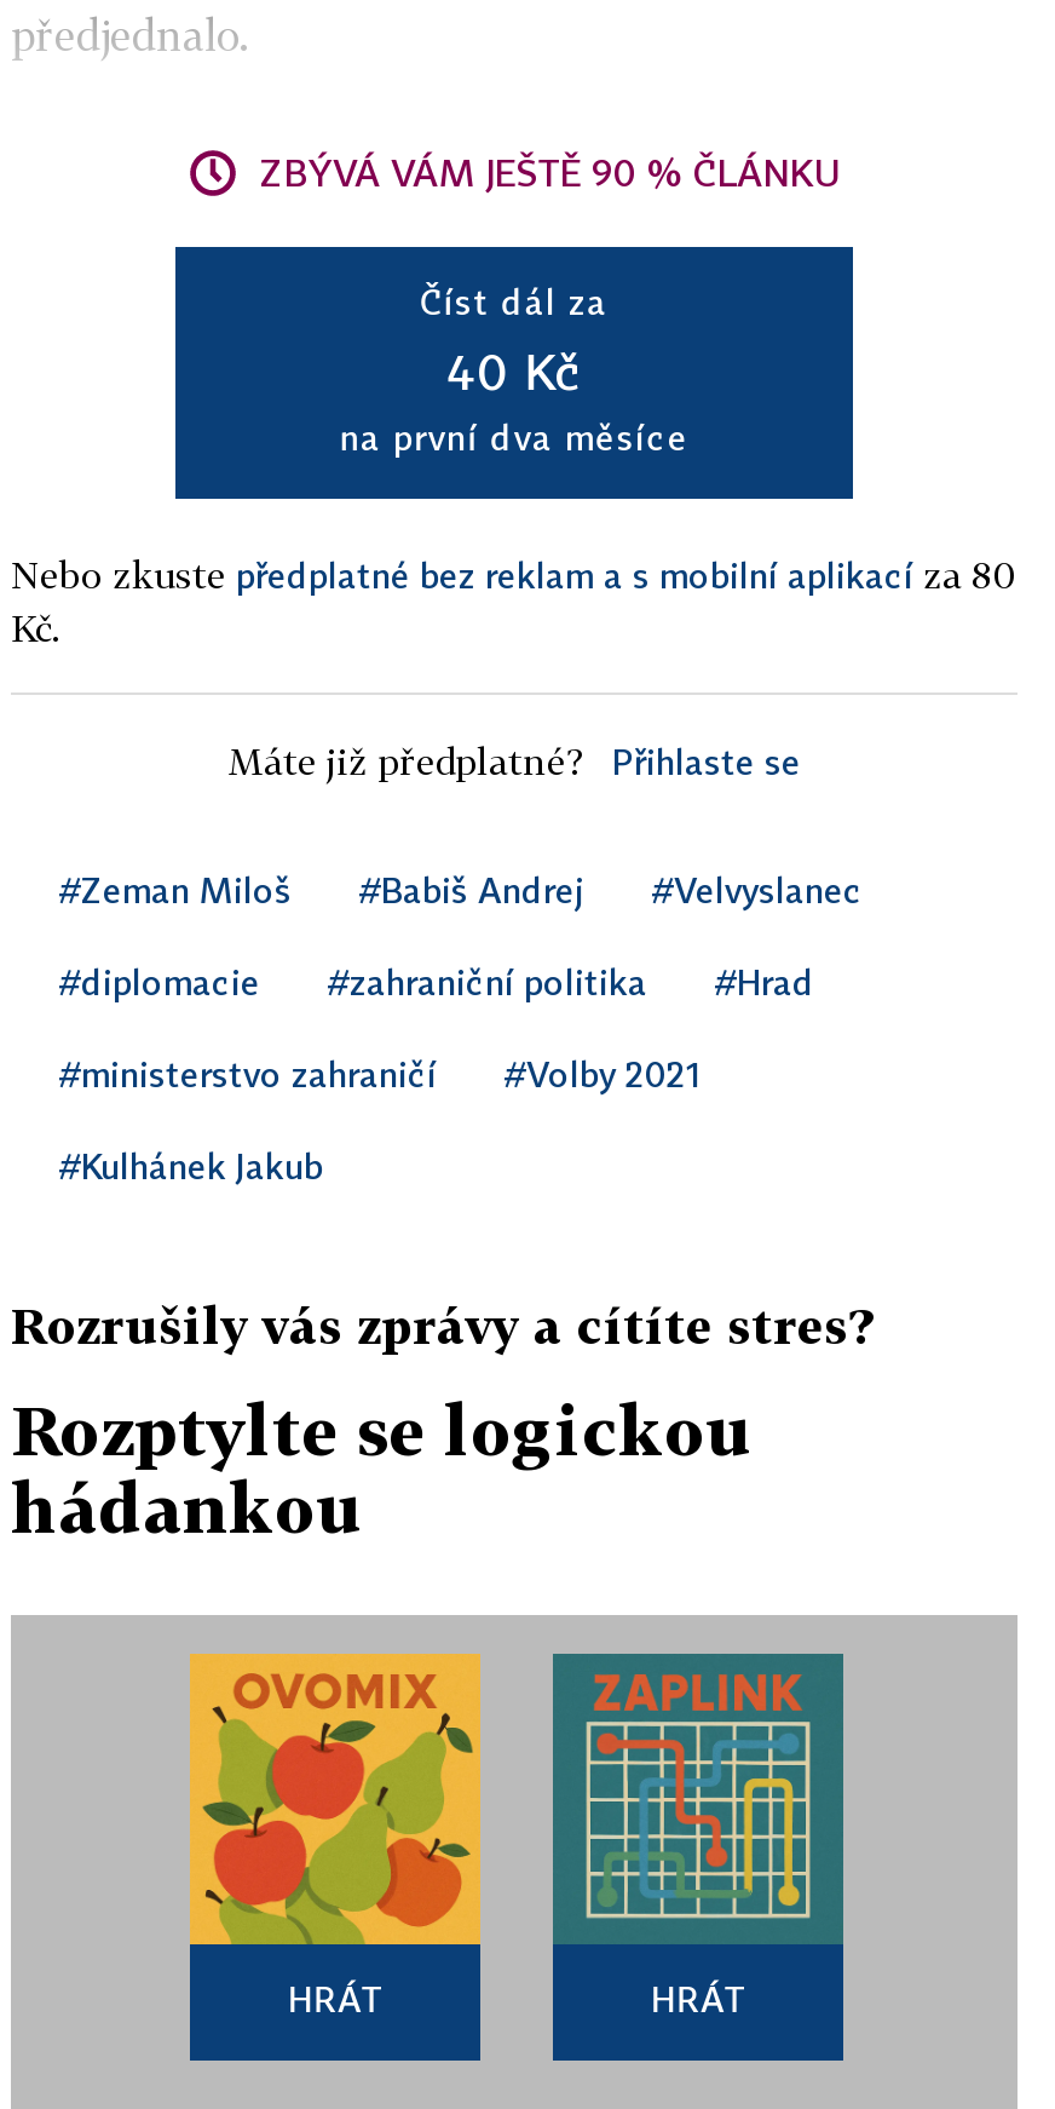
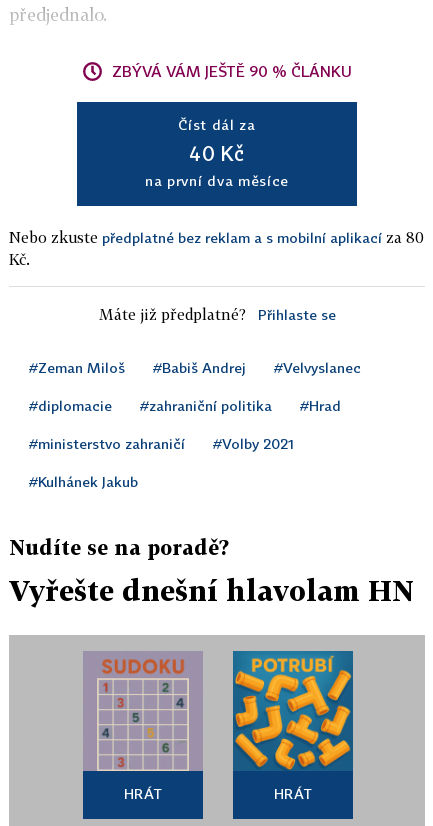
- Rozrušily vás zprávy a cítíte stres?
+ Nudíte se na poradě?

- Rozptylte se logickou
- hádankou
+ Vyřešte dnešní hlavolam HN

- [image]
+ [image]

- [image]
+ [image]
